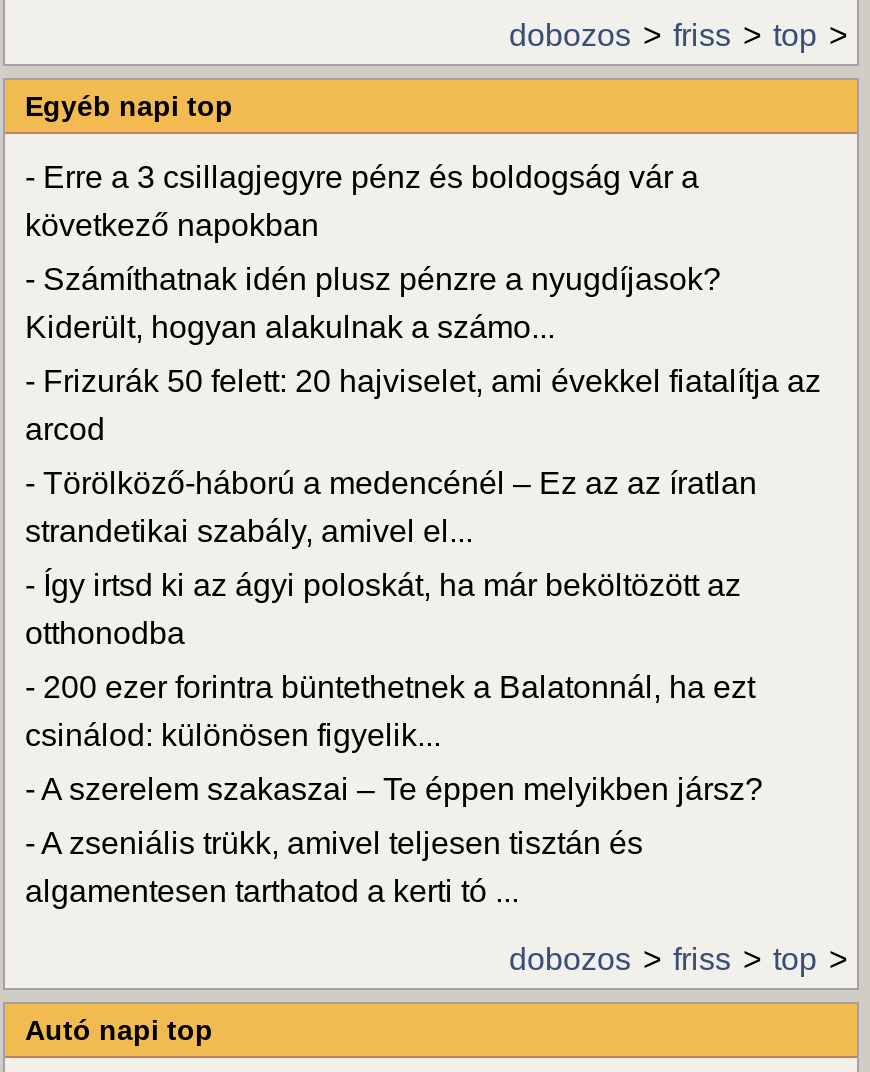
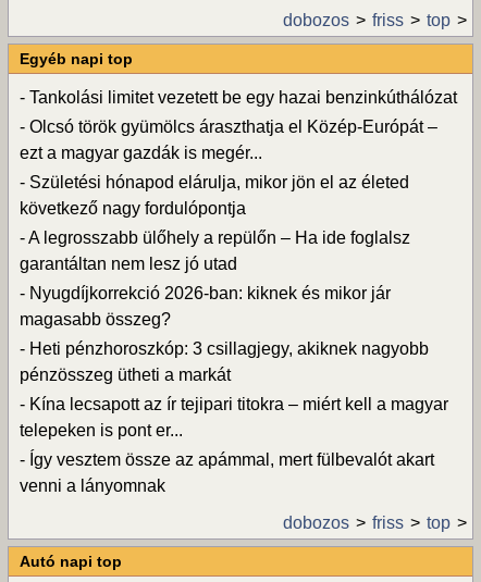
- - Erre a 3 csillagjegyre pénz és boldogság vár a
- következő napokban
+ - Tankolási limitet vezetett be egy hazai benzinkúthálózat

- - Számíthatnak idén plusz pénzre a nyugdíjasok?
- Kiderült, hogyan alakulnak a számo...
+ - Olcsó török gyümölcs áraszthatja el Közép-Európát –
+ ezt a magyar gazdák is megér...

- - Frizurák 50 felett: 20 hajviselet, ami évekkel fiatalítja az
- arcod
+ - Születési hónapod elárulja, mikor jön el az életed
+ következő nagy fordulópontja

- - Törölköző-háború a medencénél – Ez az az íratlan
- strandetikai szabály, amivel el...
+ - A legrosszabb ülőhely a repülőn – Ha ide foglalsz
+ garantáltan nem lesz jó utad

- - Így irtsd ki az ágyi poloskát, ha már beköltözött az
- otthonodba
+ - Nyugdíjkorrekció 2026-ban: kiknek és mikor jár
+ magasabb összeg?

- - 200 ezer forintra büntethetnek a Balatonnál, ha ezt
- csinálod: különösen figyelik...
+ - Heti pénzhoroszkóp: 3 csillagjegy, akiknek nagyobb
+ pénzösszeg ütheti a markát

- - A szerelem szakaszai – Te éppen melyikben jársz?
+ - Kína lecsapott az ír tejipari titokra – miért kell a magyar
+ telepeken is pont er...

- - A zseniális trükk, amivel teljesen tisztán és
- algamentesen tarthatod a kerti tó ...
+ - Így vesztem össze az apámmal, mert fülbevalót akart
+ venni a lányomnak
